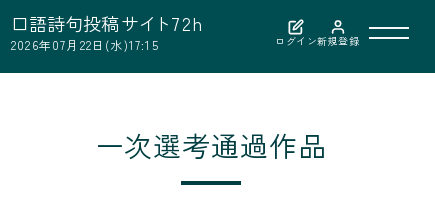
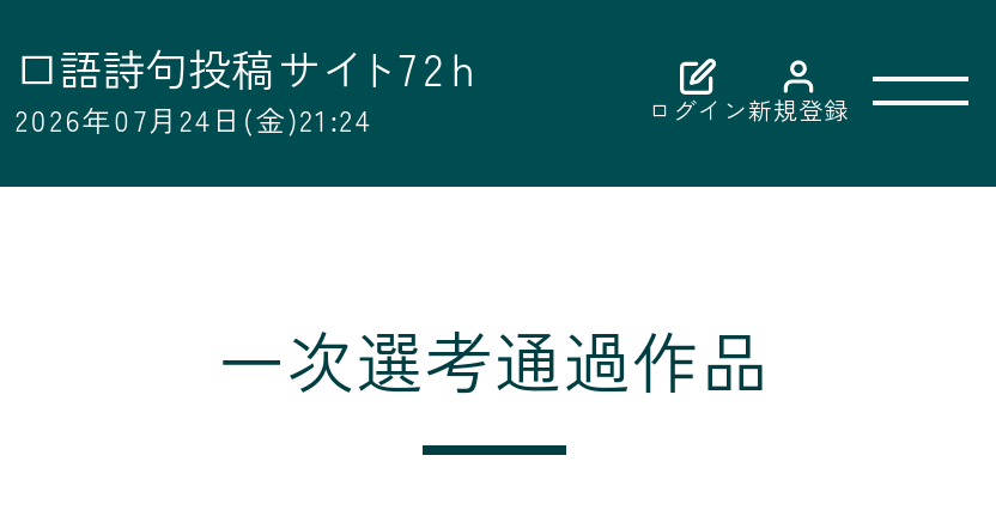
- 2026年07月22日(水)17:15
+ 2026年07月24日(金)21:24
